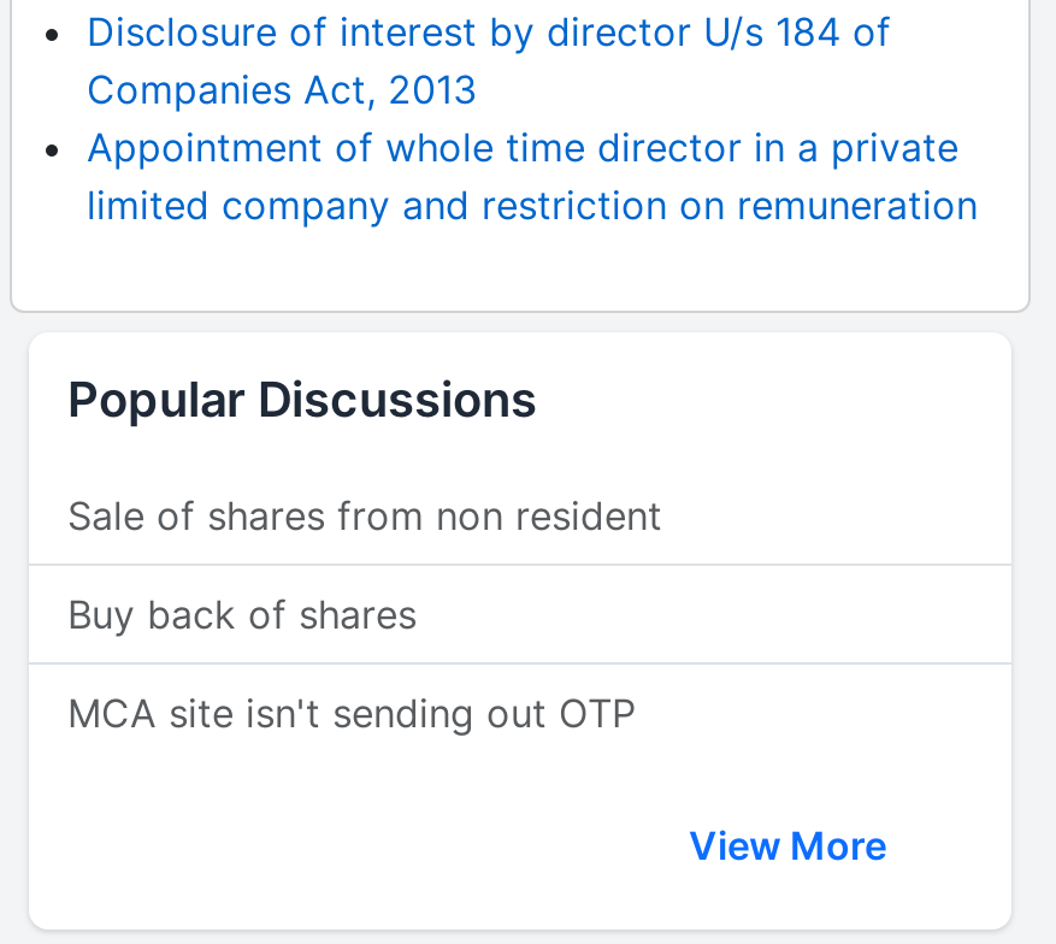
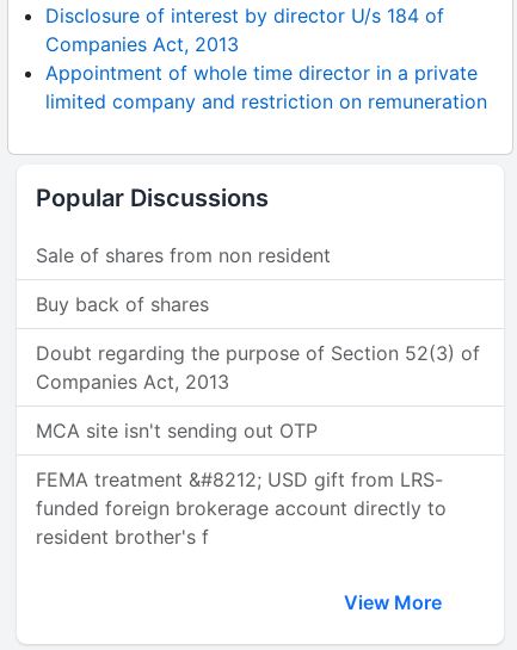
+ Doubt regarding the purpose of Section 52(3) of
+ Companies Act, 2013

+ FEMA treatment &#8212; USD gift from LRS-
+ funded foreign brokerage account directly to
+ resident brother's f
